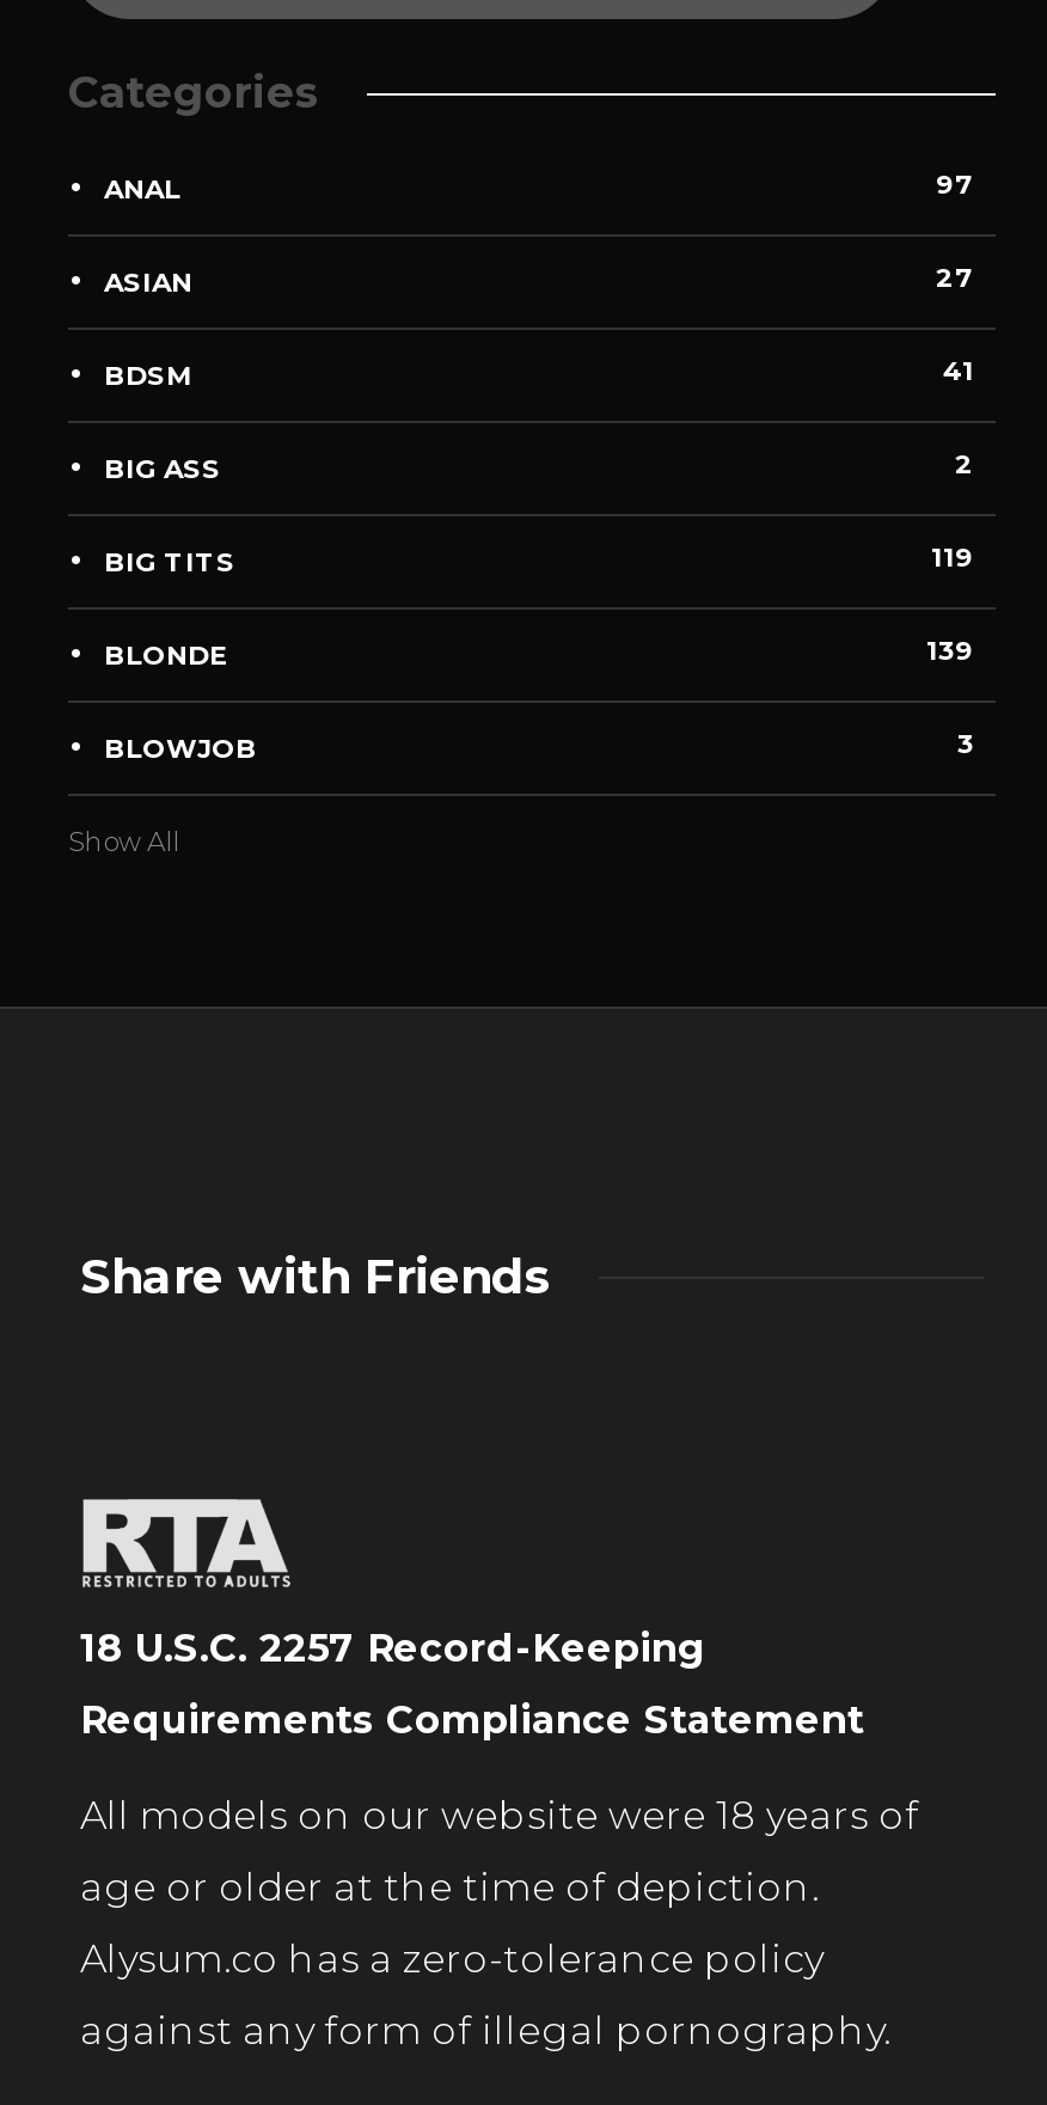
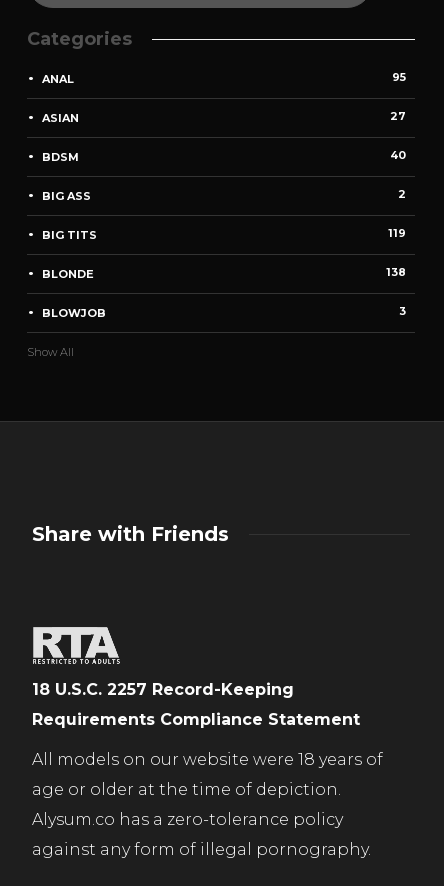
- 97
+ 95

- 41
+ 40

- 139
+ 138
